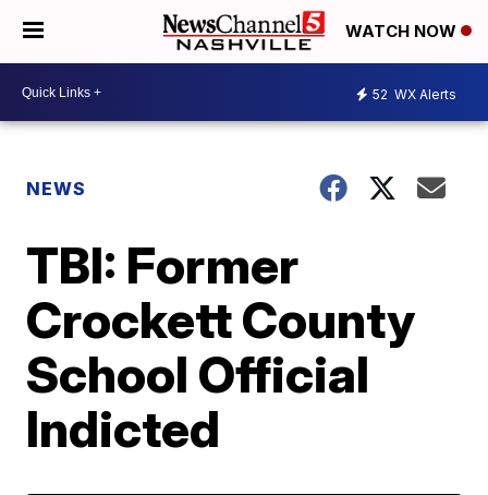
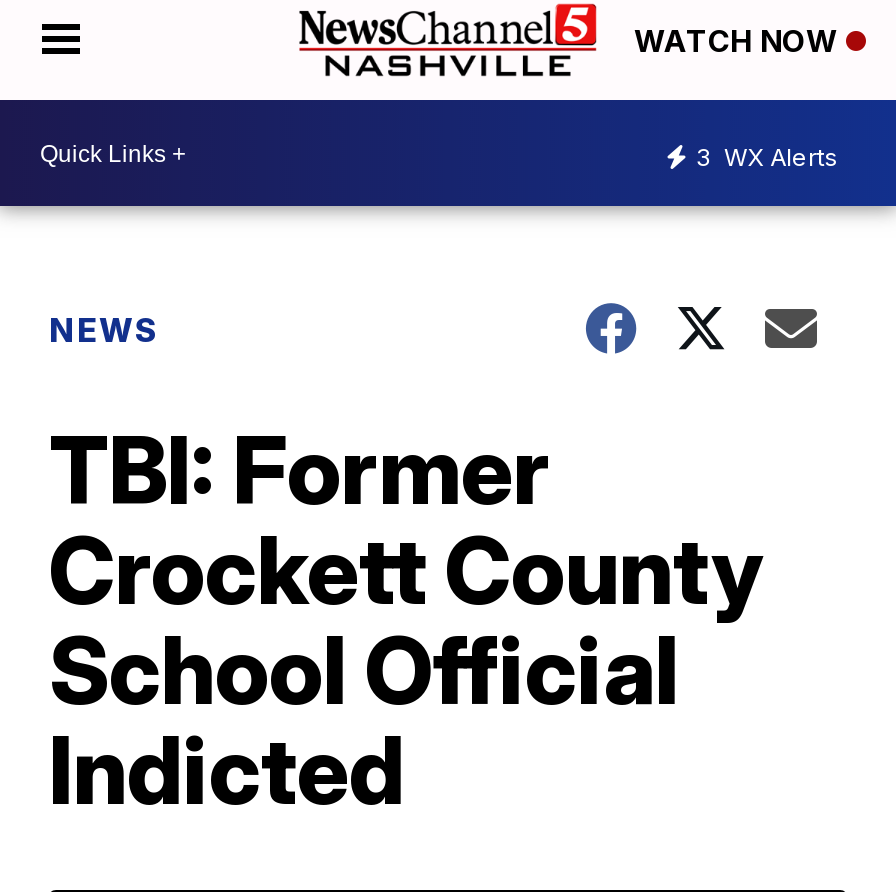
- 52 WX Alerts
+ 3 WX Alerts
